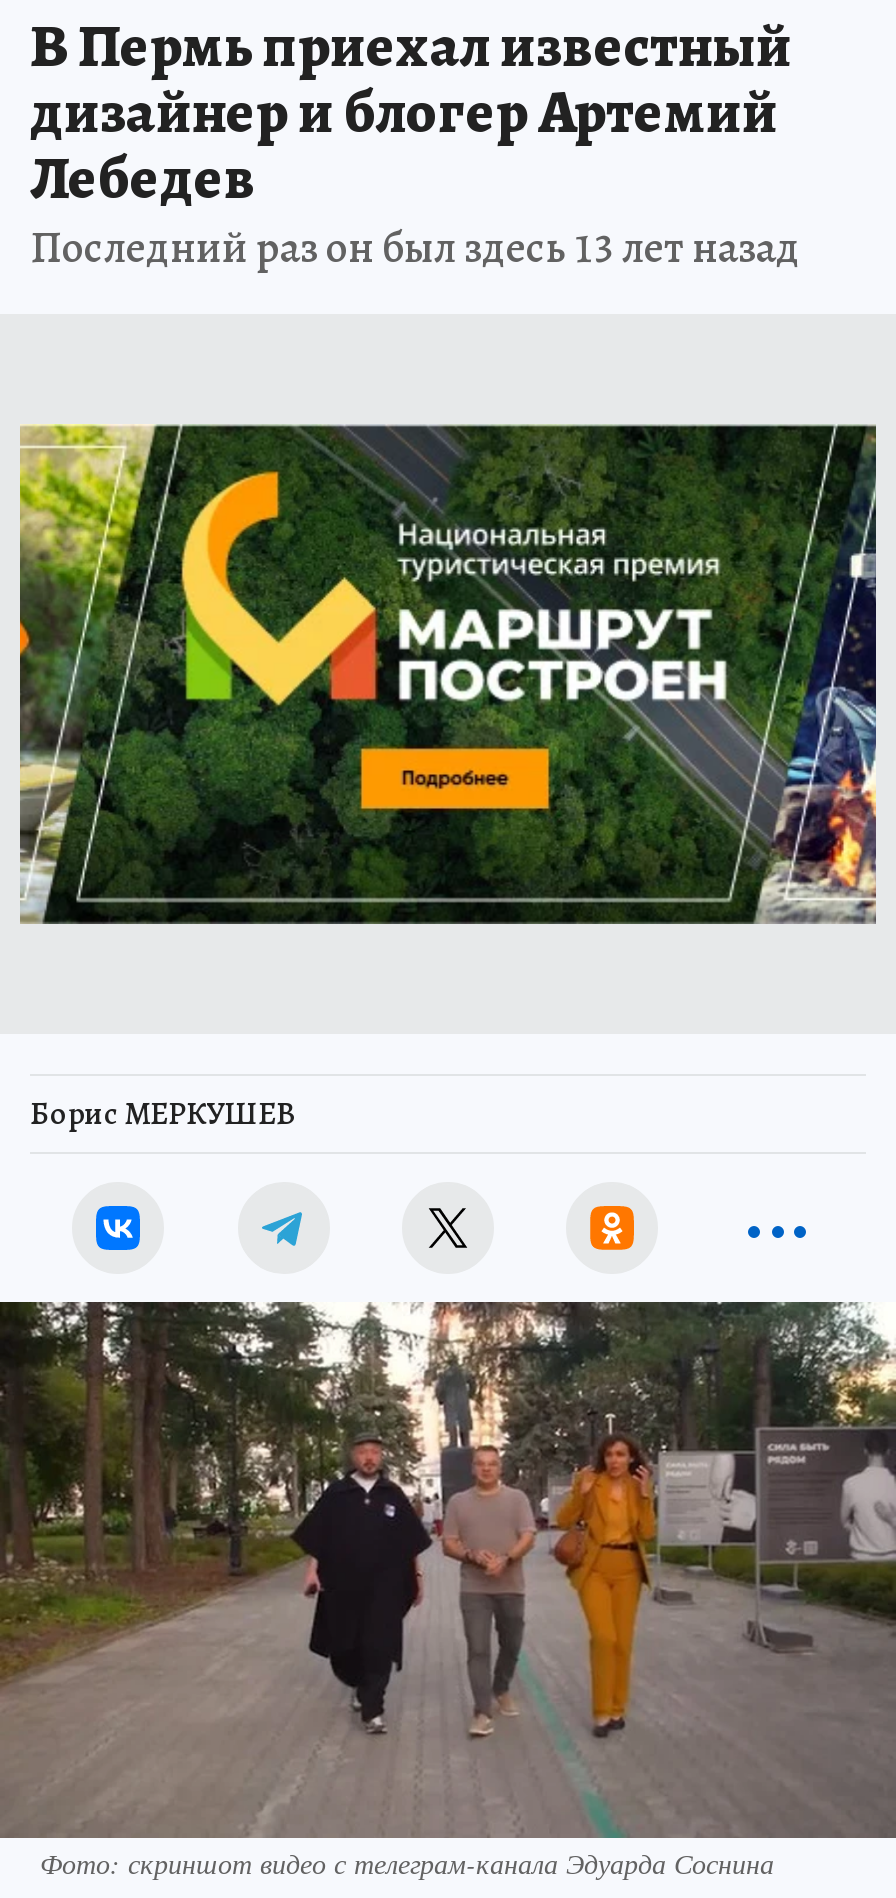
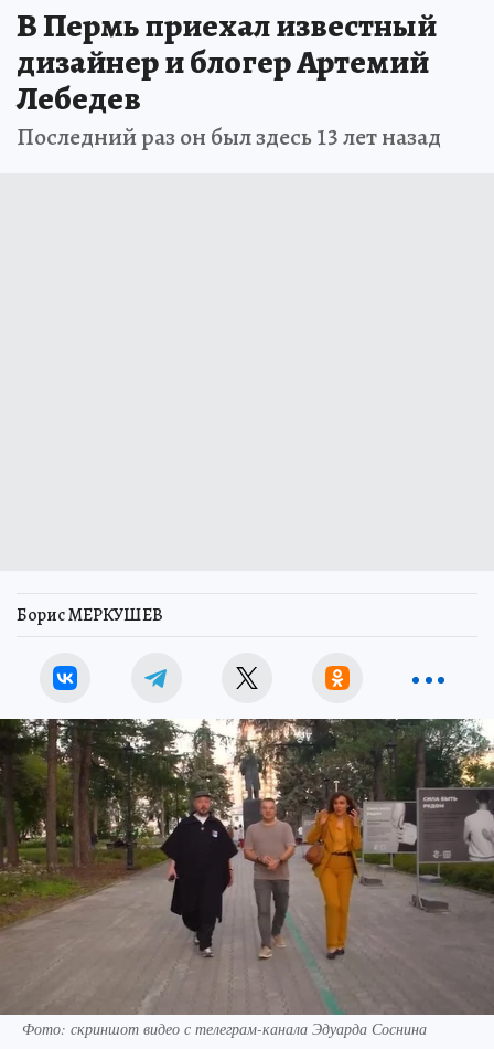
- [image]
